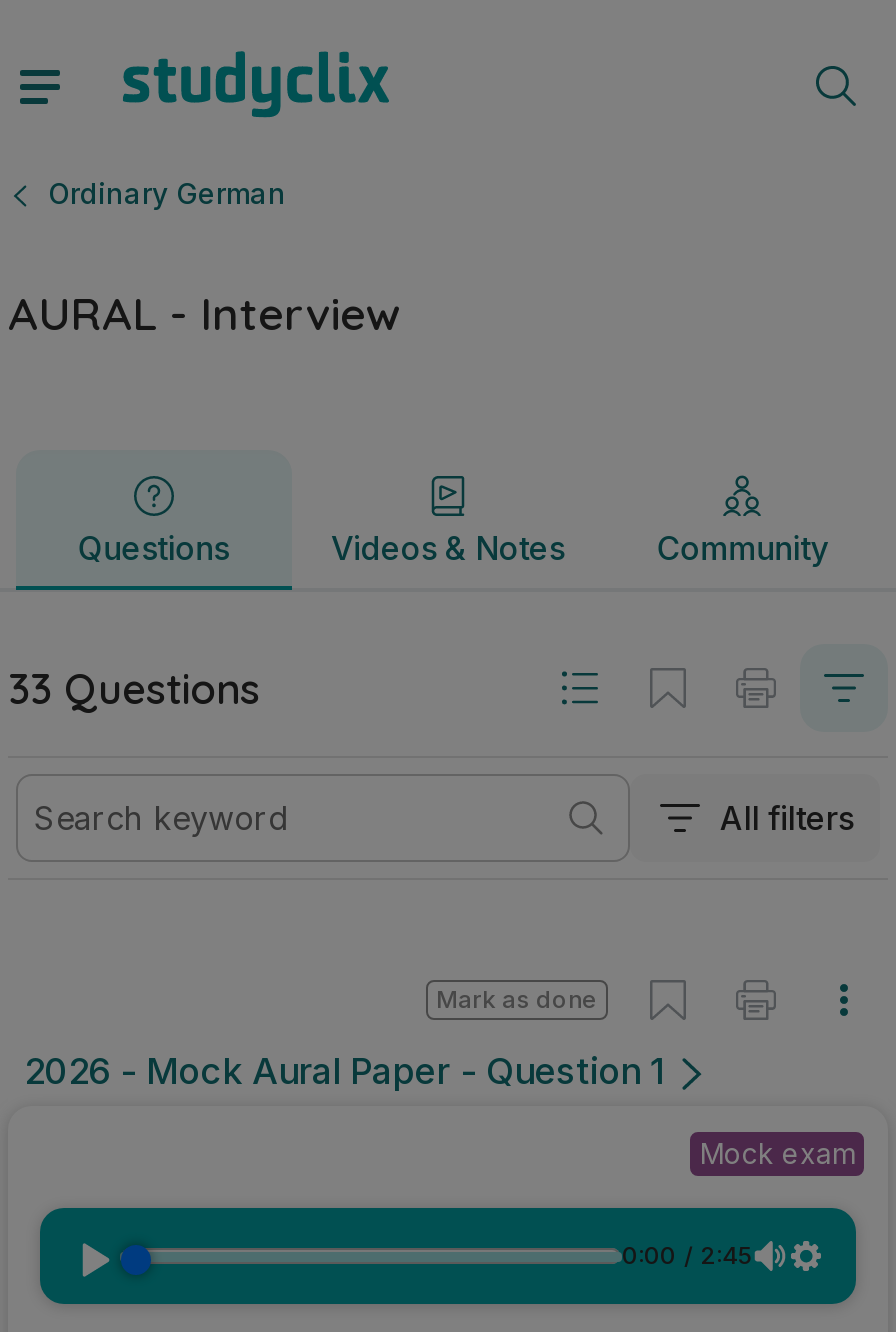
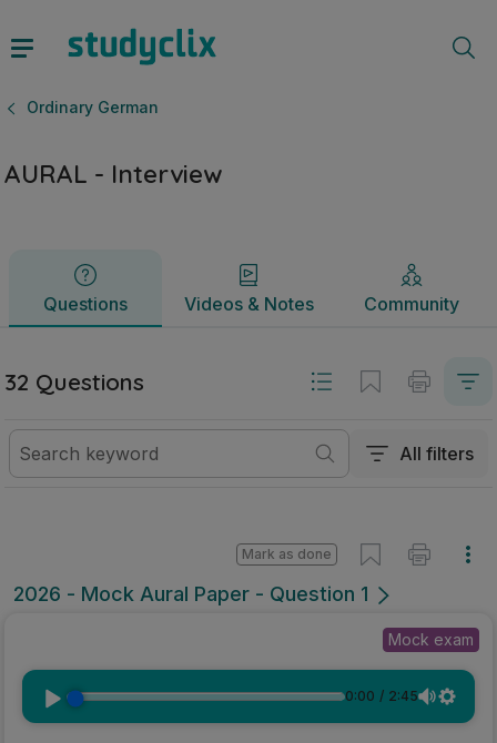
- 33 Questions
+ 32 Questions
